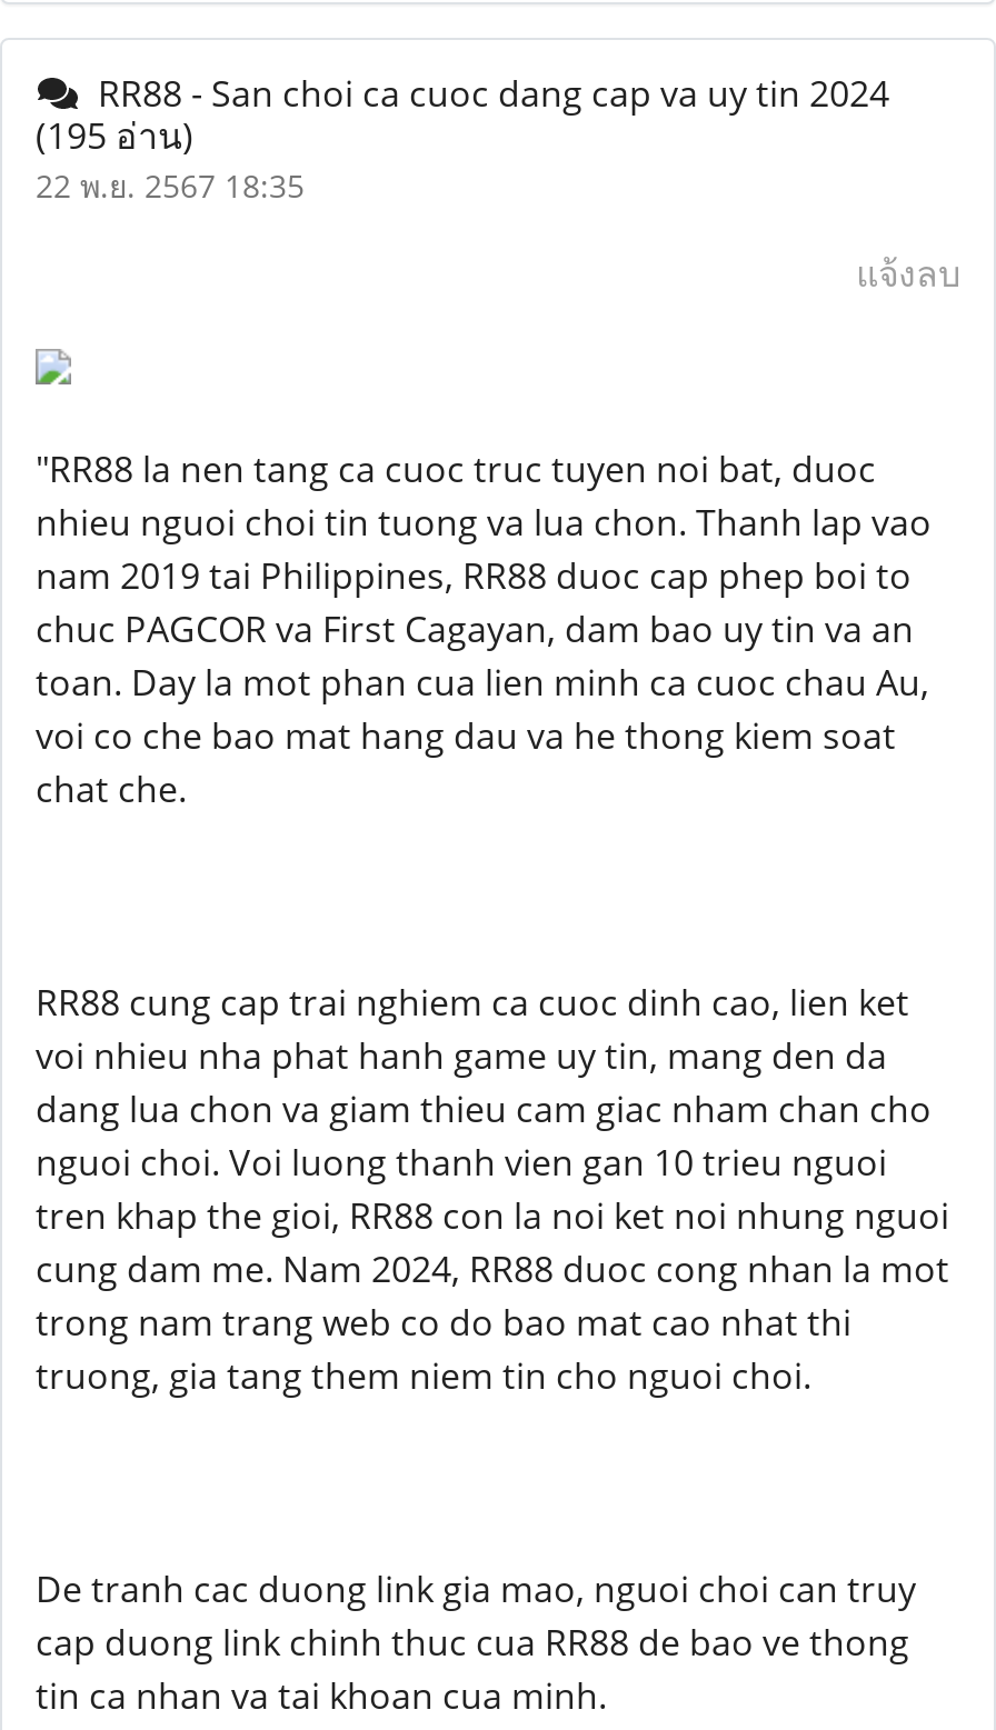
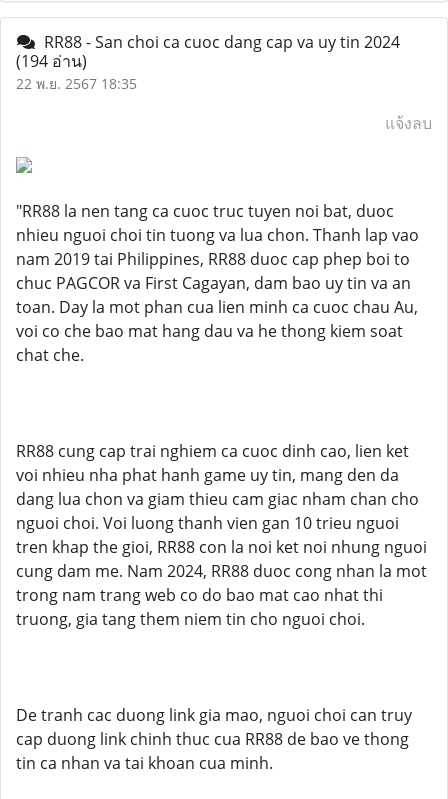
- (195 อ่าน)
+ (194 อ่าน)
